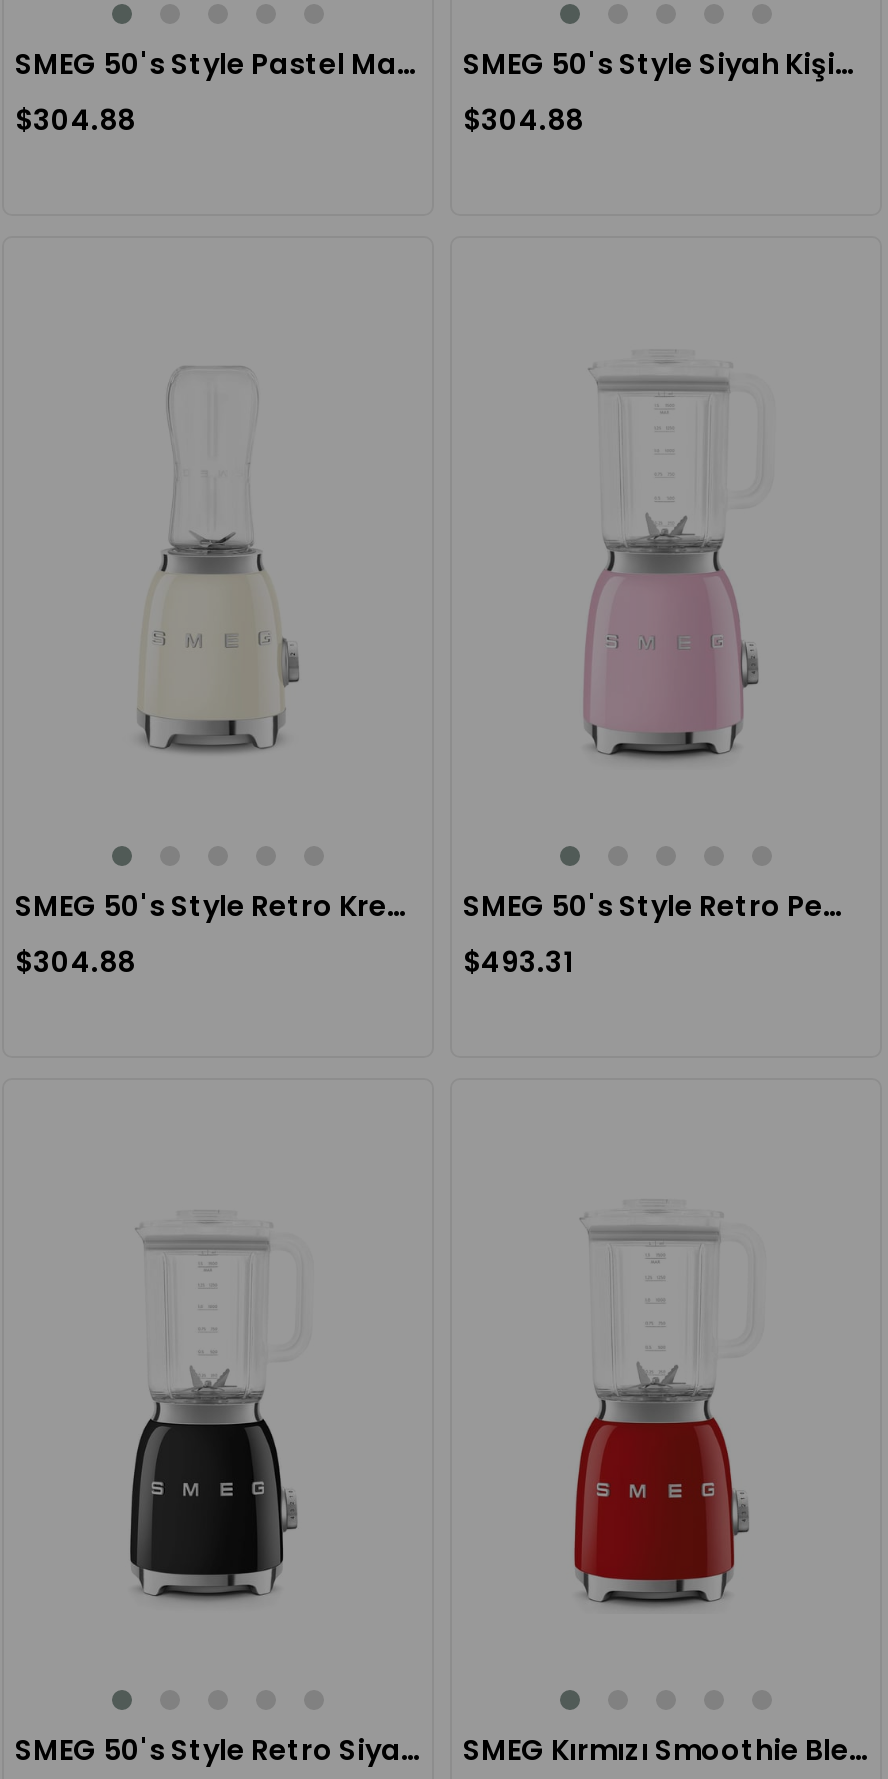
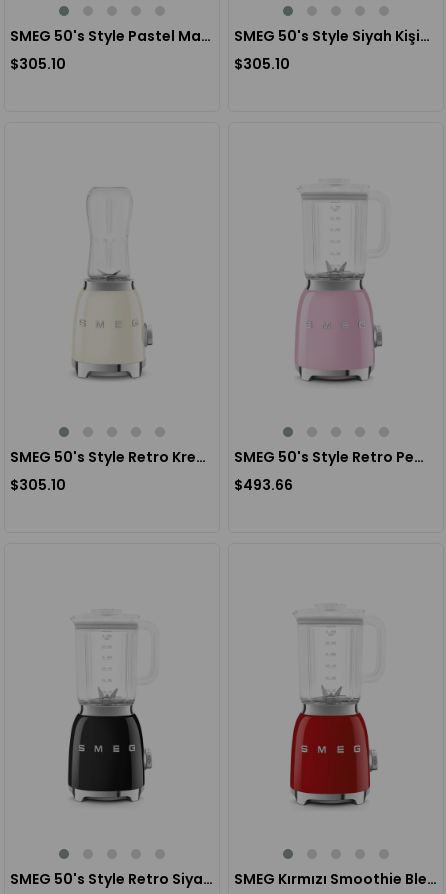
- $304.88
+ $305.10

- $304.88
+ $305.10

- $304.88
+ $305.10

- $493.31
+ $493.66
